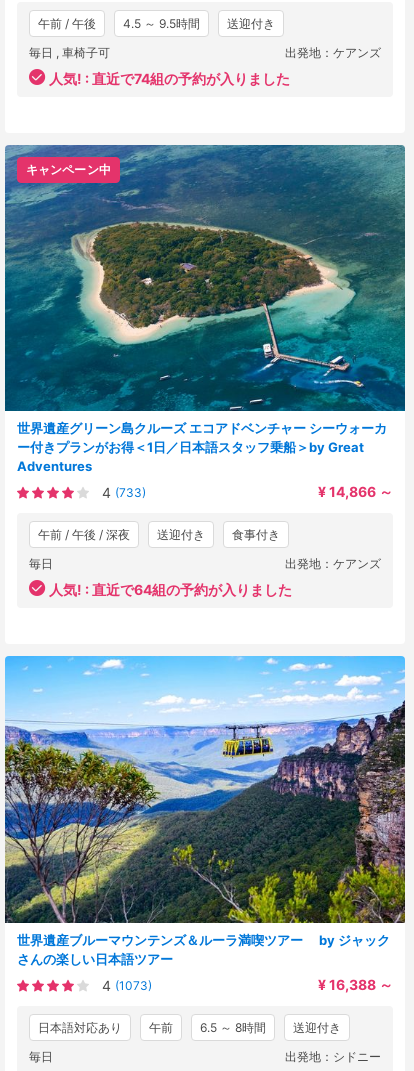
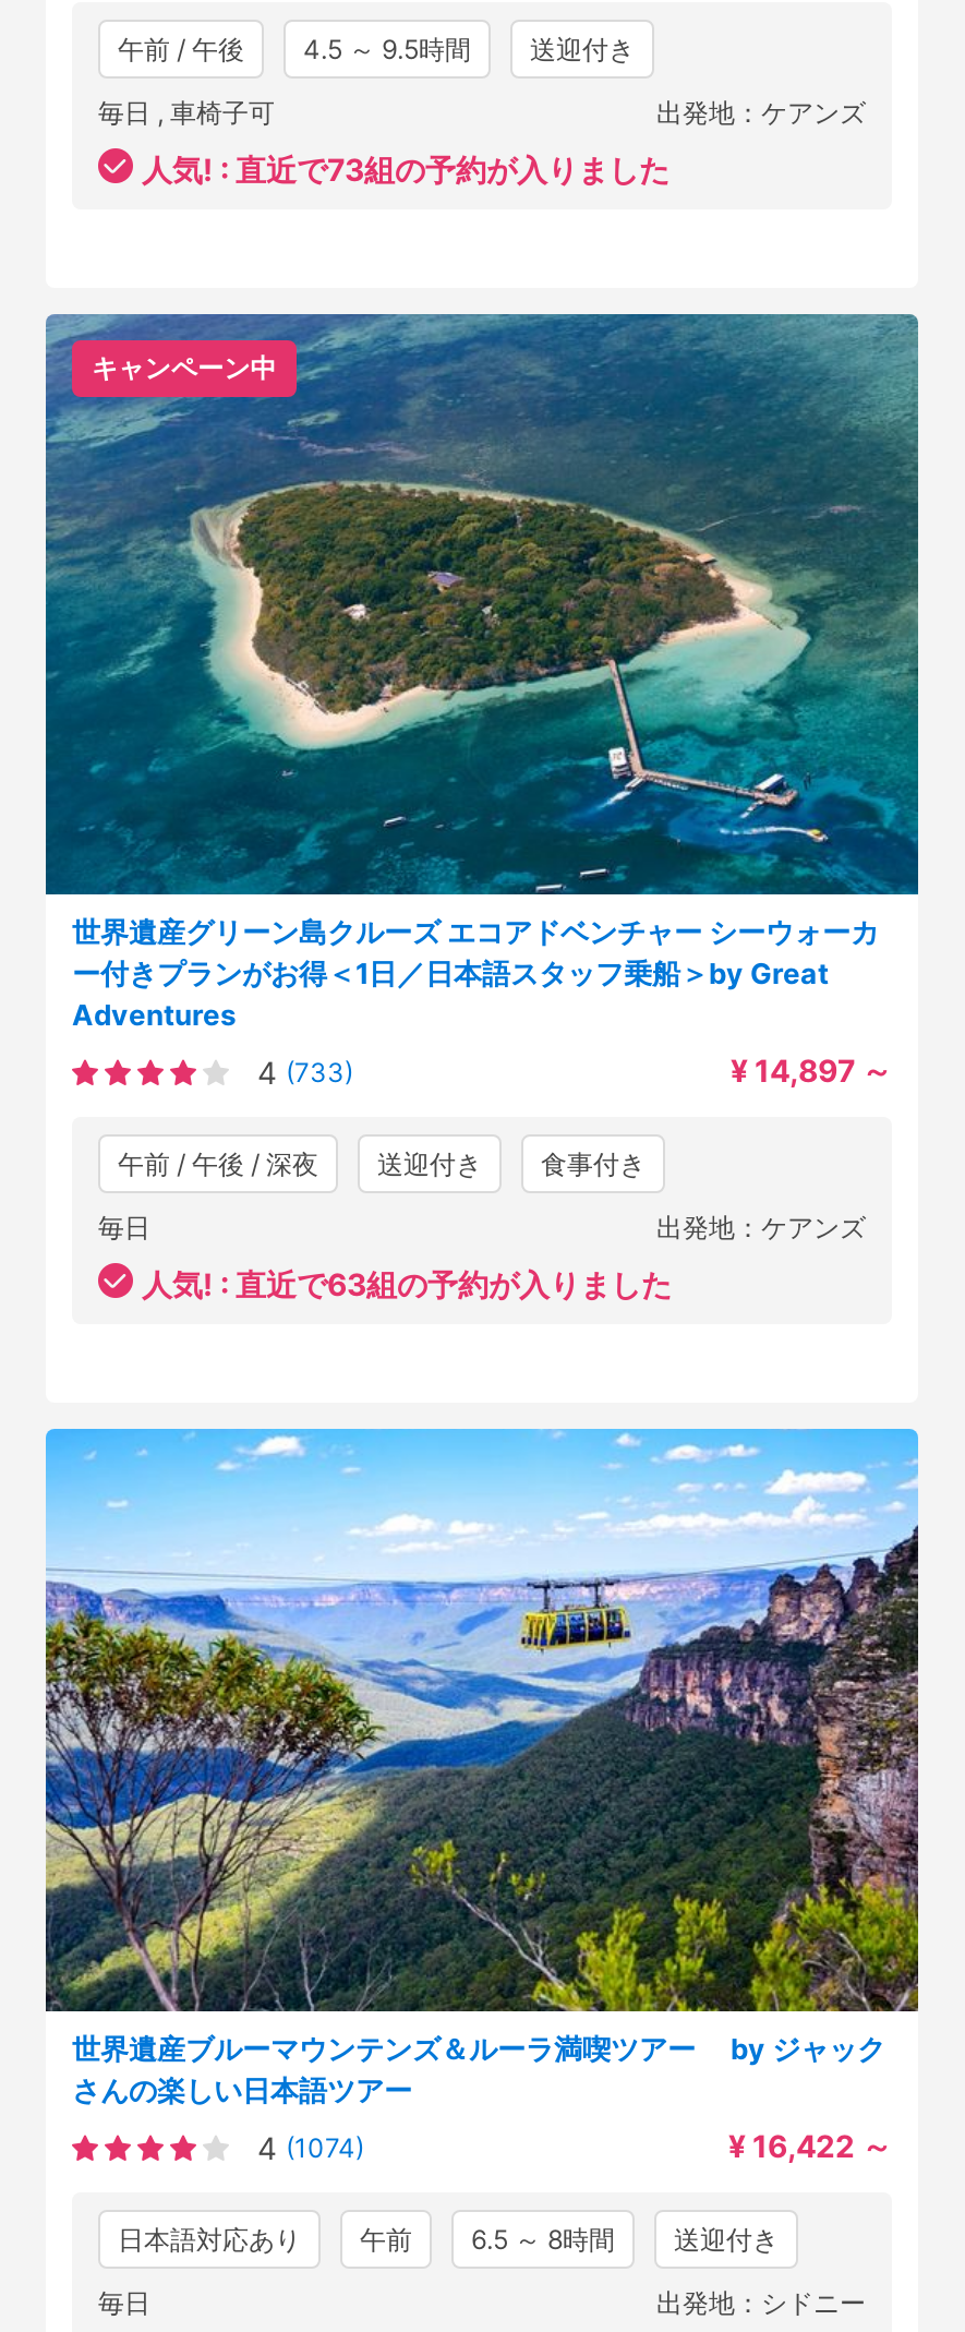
- 人気! :直近で74組の予約が入りました
+ 人気! :直近で73組の予約が入りました

- ¥ 14,866～
+ ¥ 14,897～

- 人気! :直近で64組の予約が入りました
+ 人気! :直近で63組の予約が入りました

- 4 (1073)
+ 4 (1074)

- ¥ 16,388～
+ ¥ 16,422～
